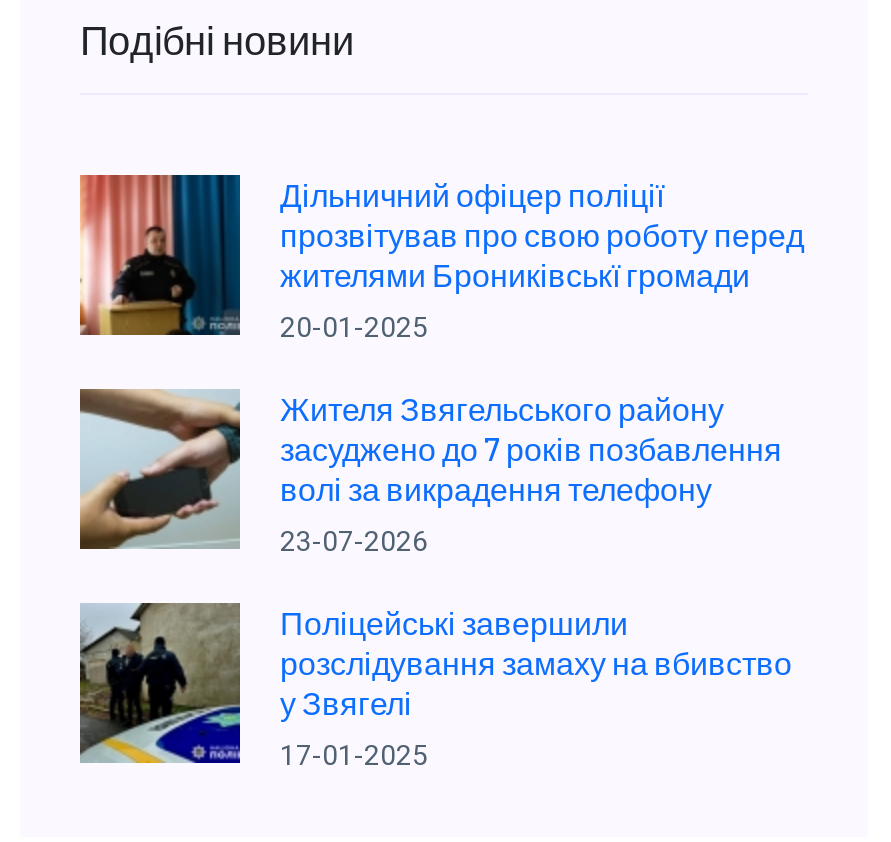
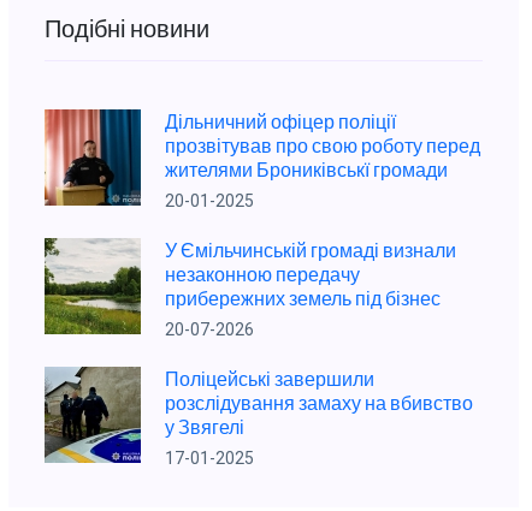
- [image]
- Жителя Звягельського району
- засуджено до 7 років позбавлення
- волі за викрадення телефону
+ [image]
+ У Ємільчинській громаді визнали
+ незаконною передачу
+ прибережних земель під бізнес

- 23-07-2026
+ 20-07-2026
